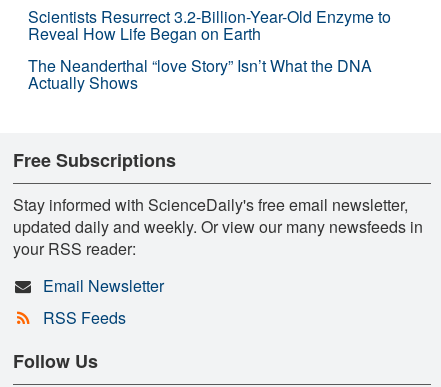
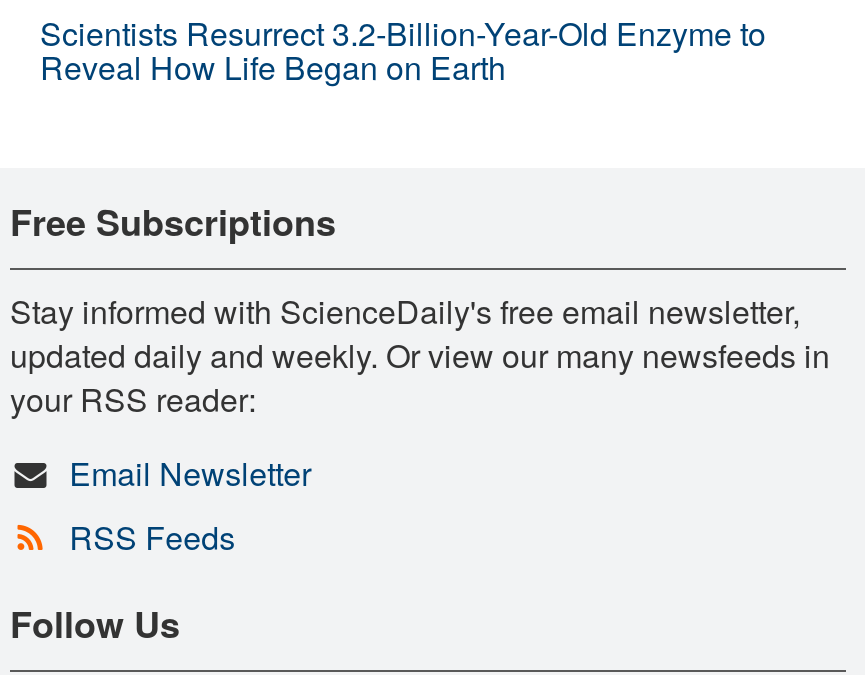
- The Neanderthal “love Story” Isn’t What the DNA
- Actually Shows
